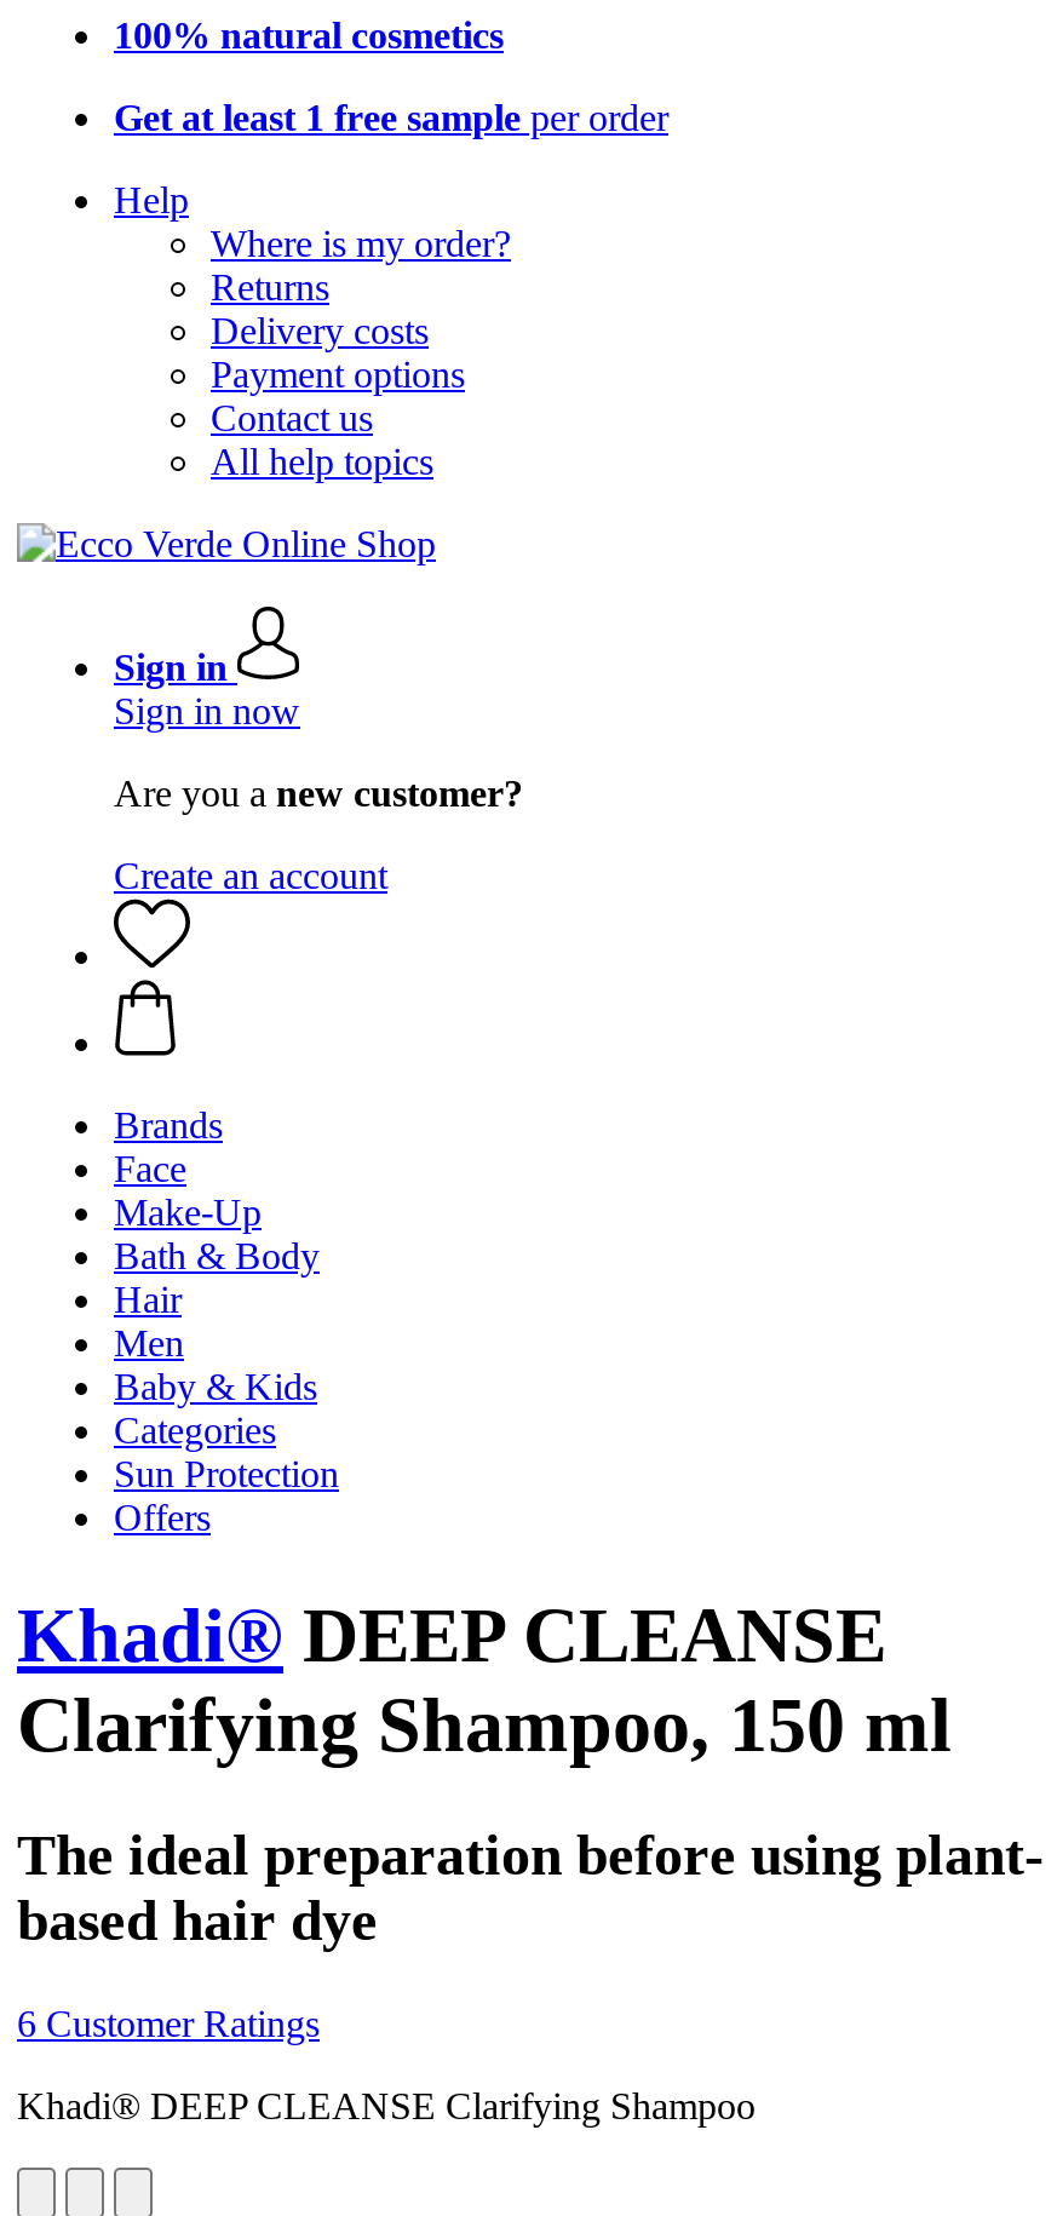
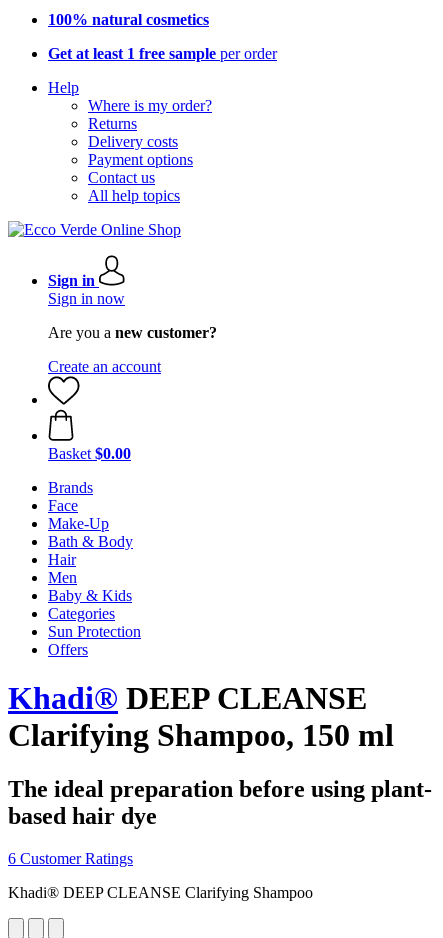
+ Basket $0.00
